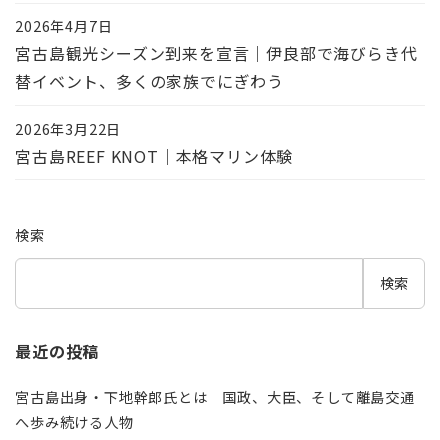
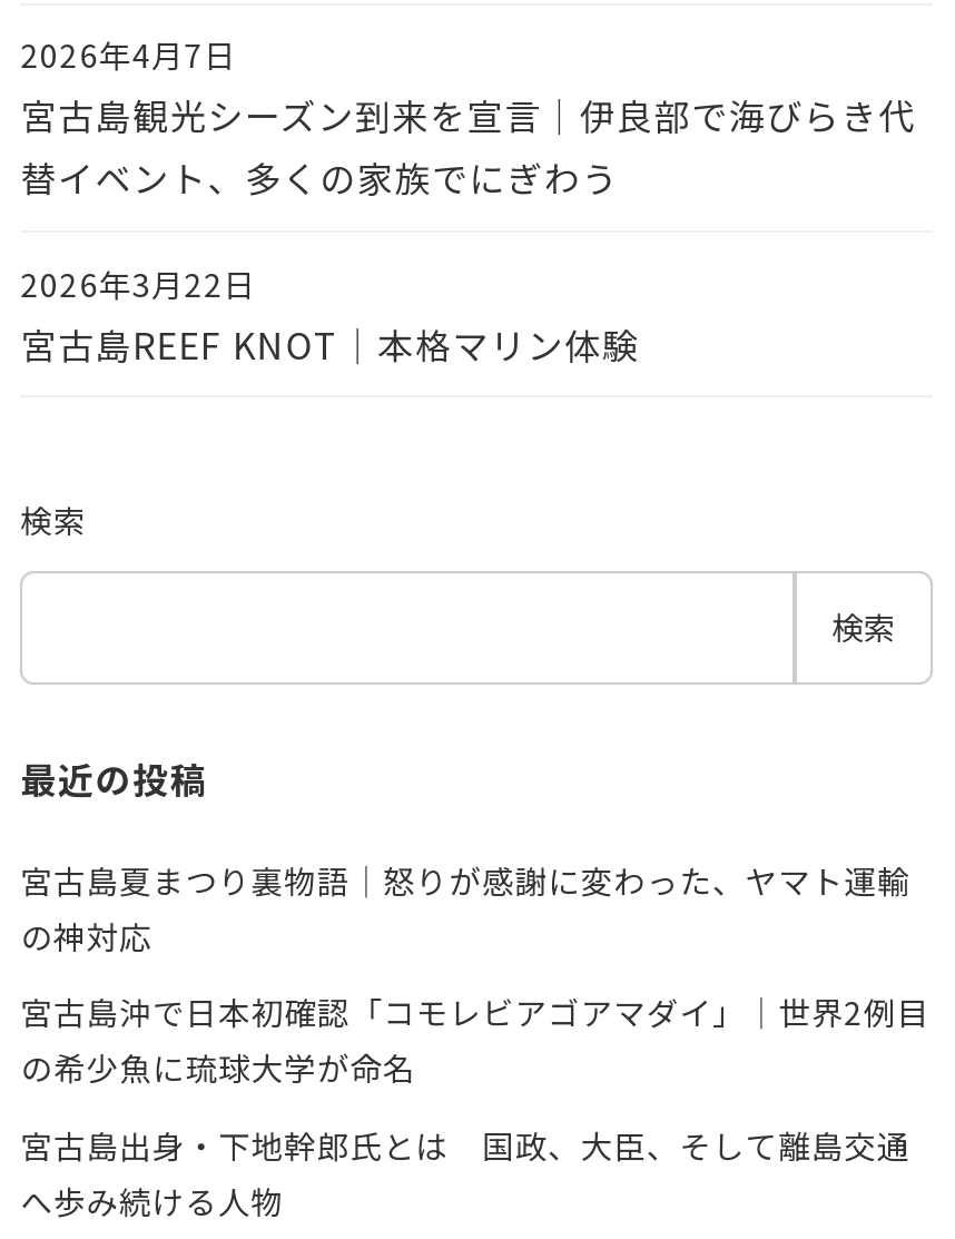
+ 宮古島夏まつり裏物語｜怒りが感謝に変わった、ヤマト運輸
+ の神対応
+ 宮古島沖で日本初確認「コモレビアゴアマダイ」｜世界2例目
+ の希少魚に琉球大学が命名
